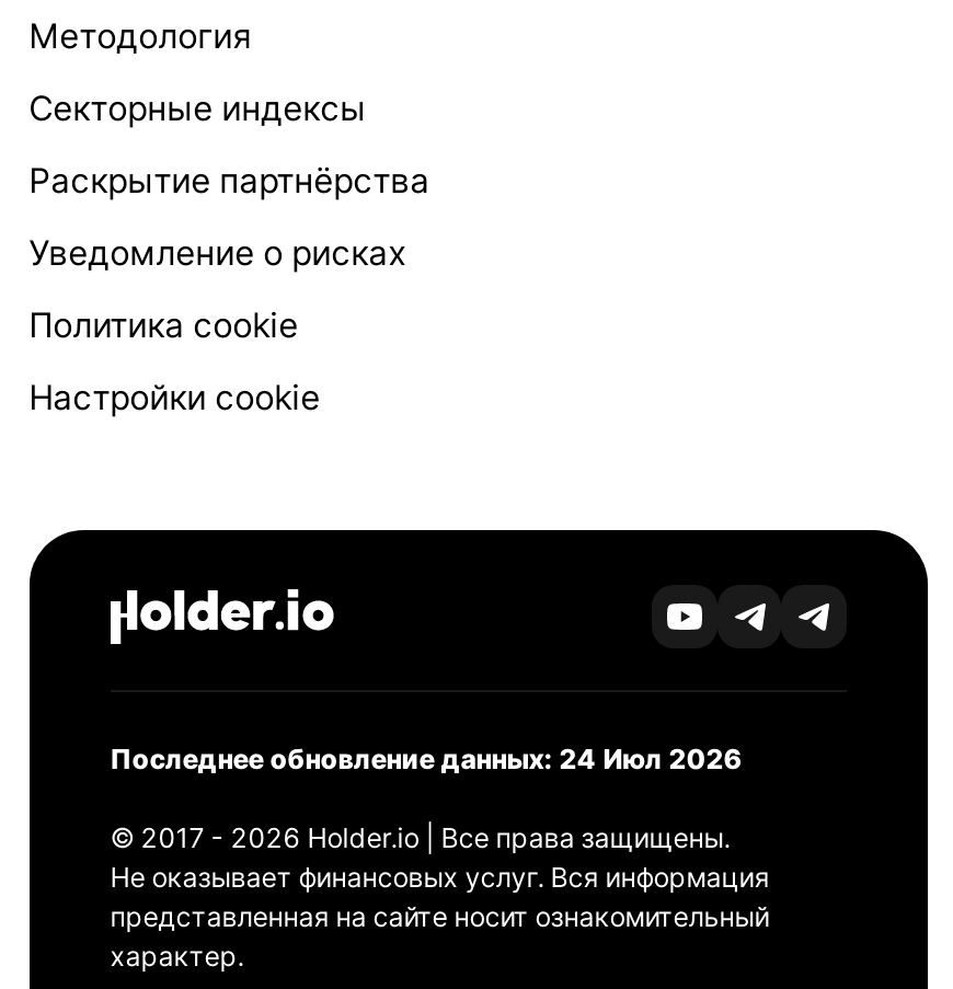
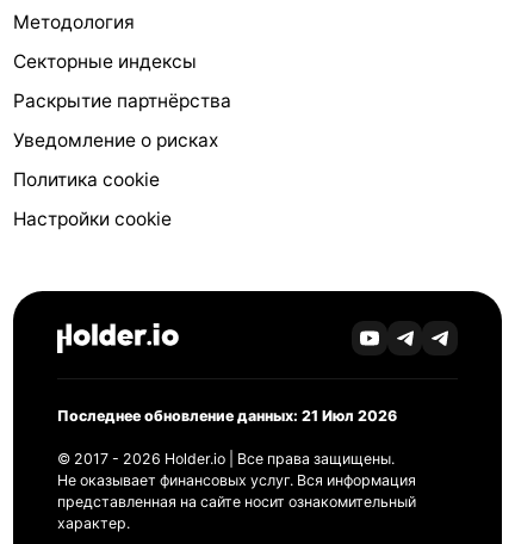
- Последнее обновление данных: 24 Июл 2026
+ Последнее обновление данных: 21 Июл 2026
